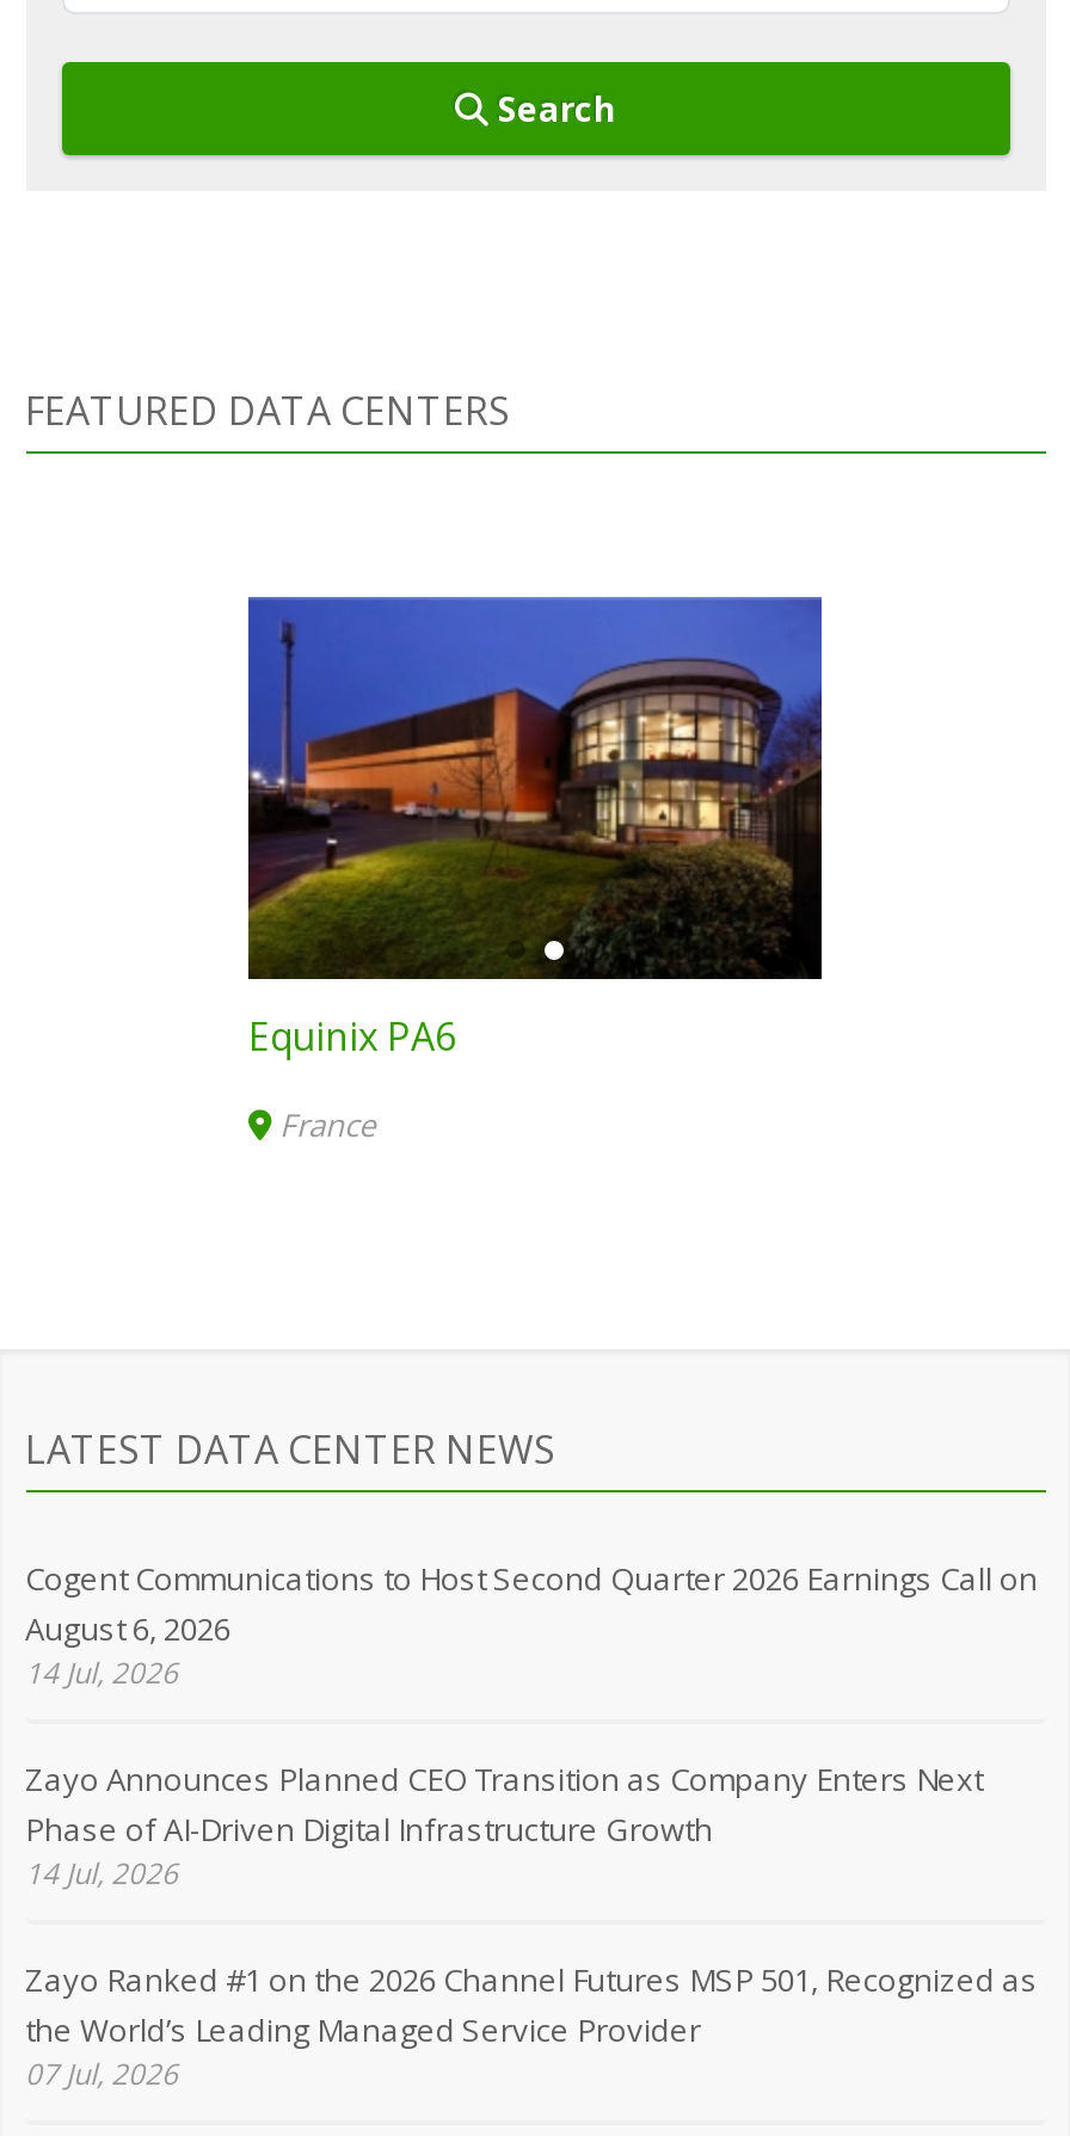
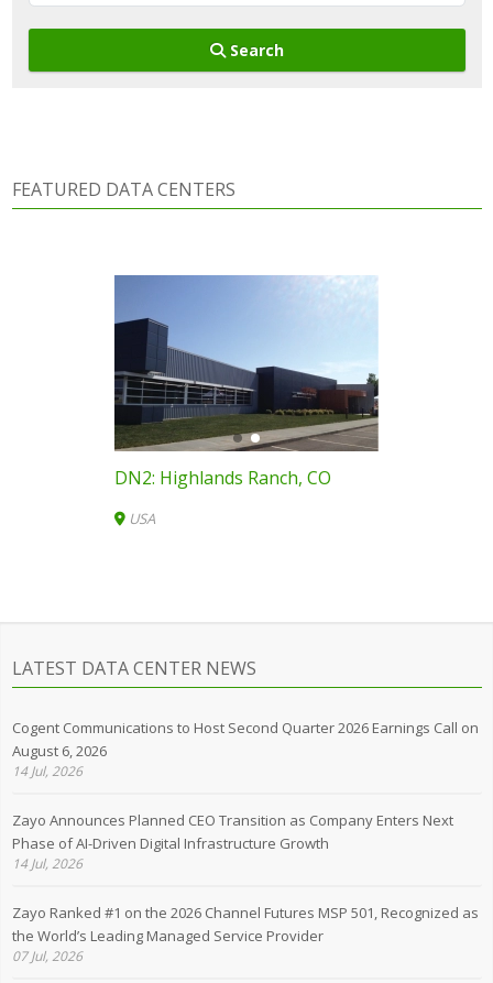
- [image]
- Equinix PA6
+ [image]
+ DN2: Highlands Ranch, CO

- France
+ USA
